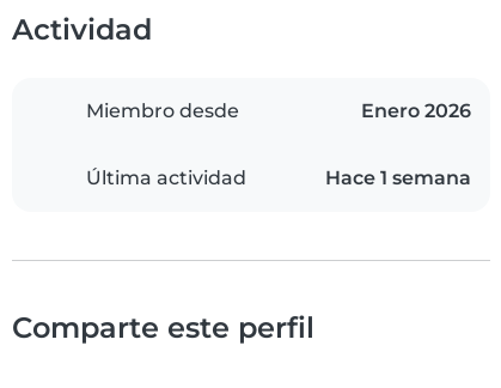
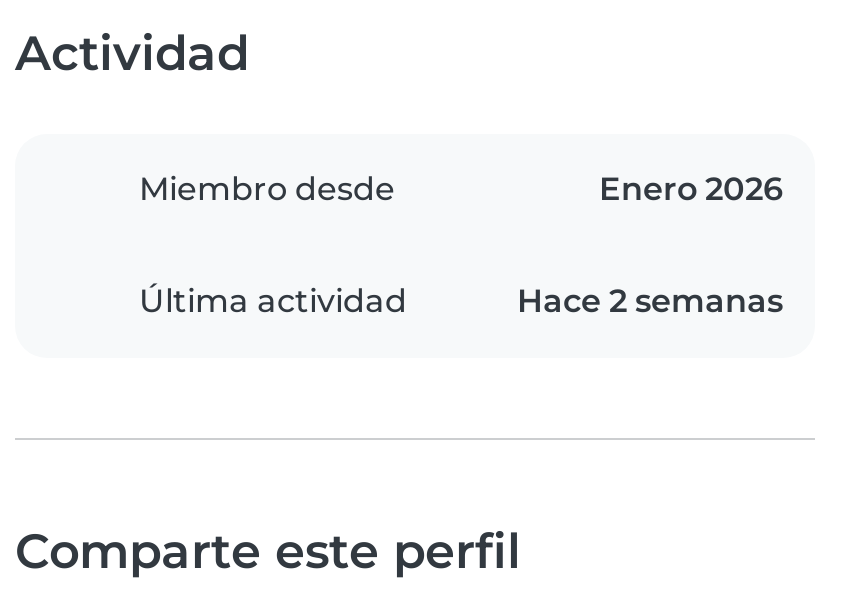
- Hace 1 semana
+ Hace 2 semanas
